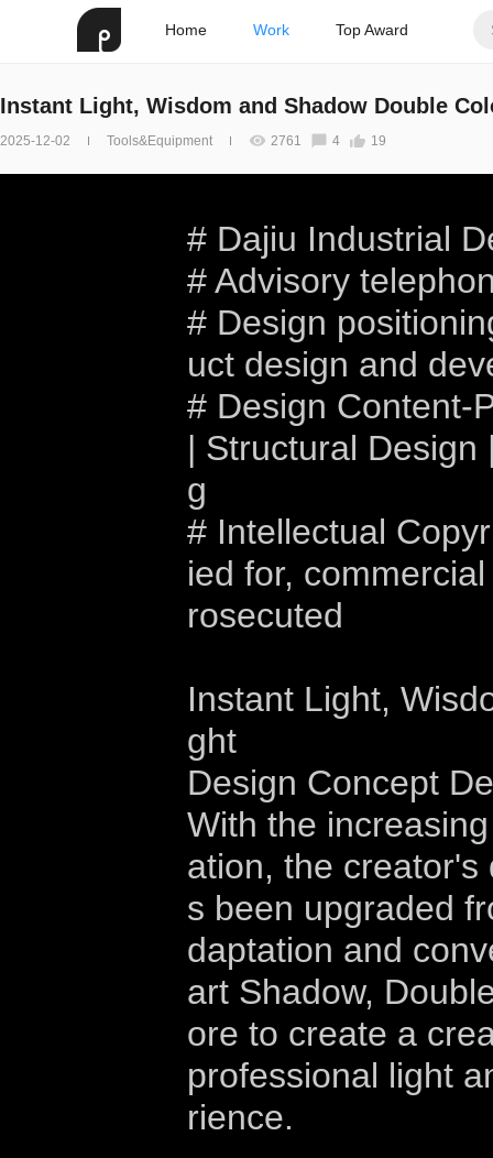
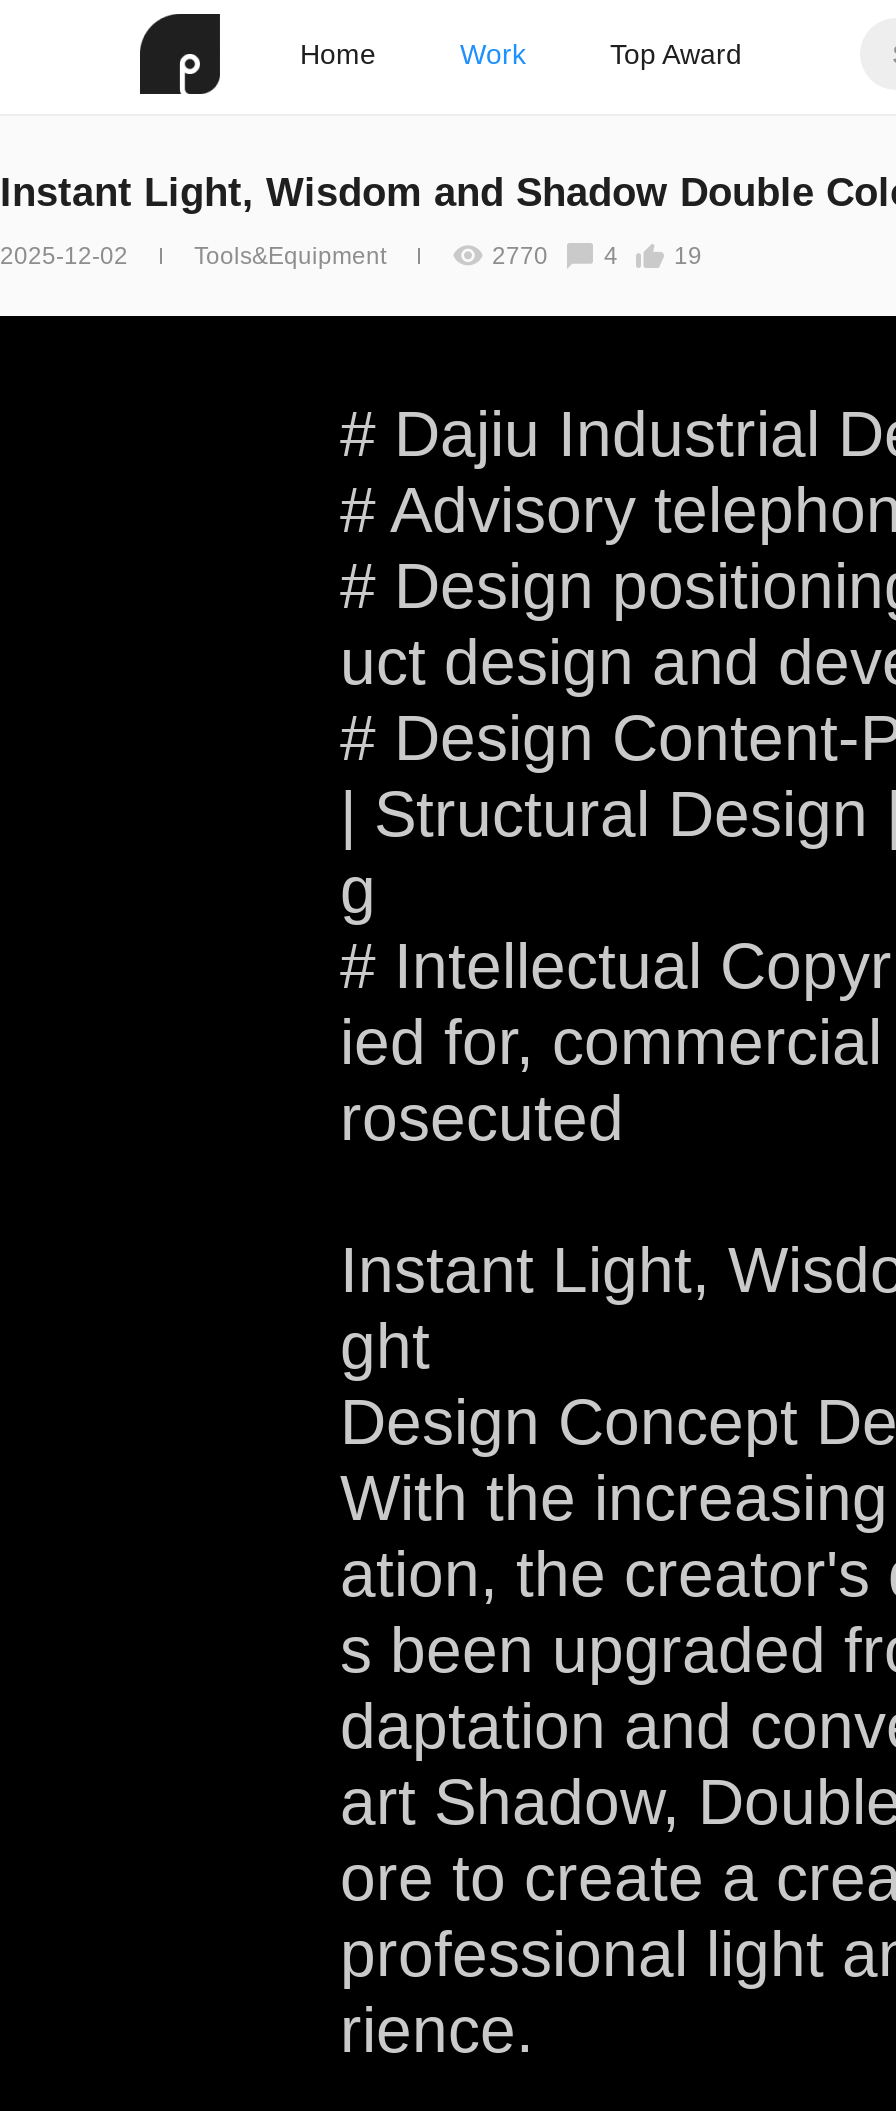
- 2761 4 19
+ 2770 4 19
